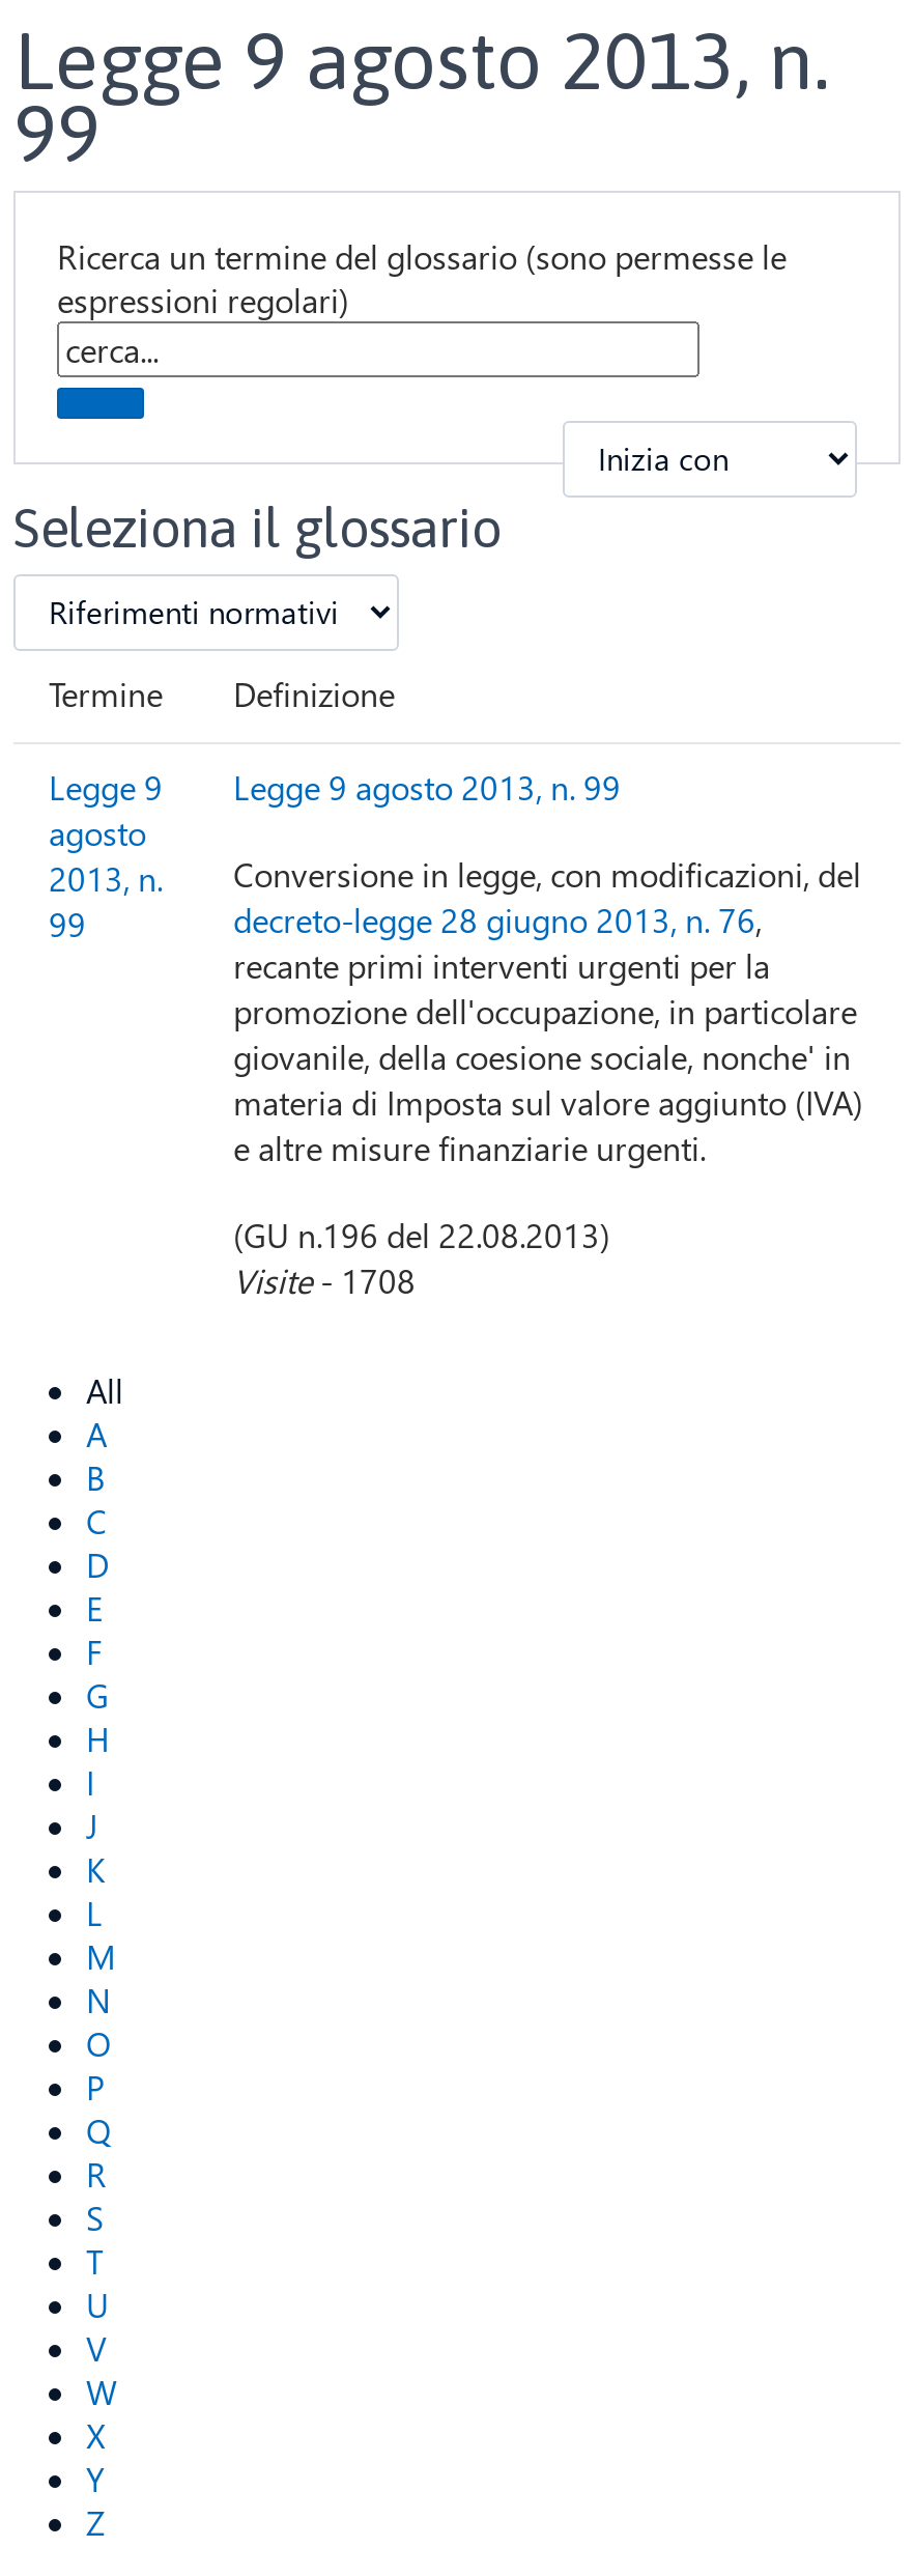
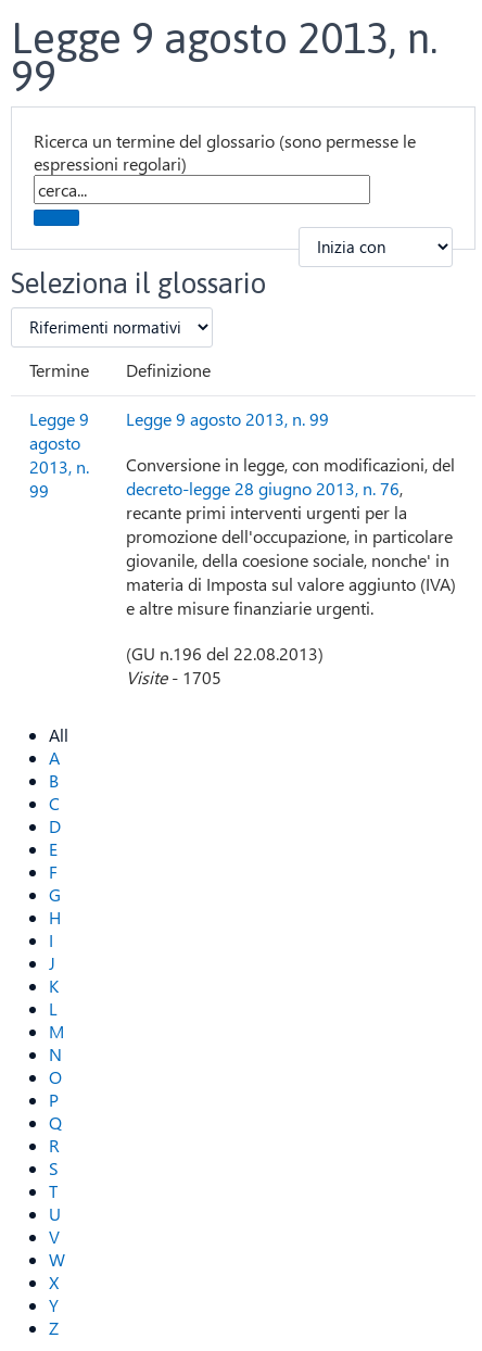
- Visite - 1708
+ Visite - 1705
